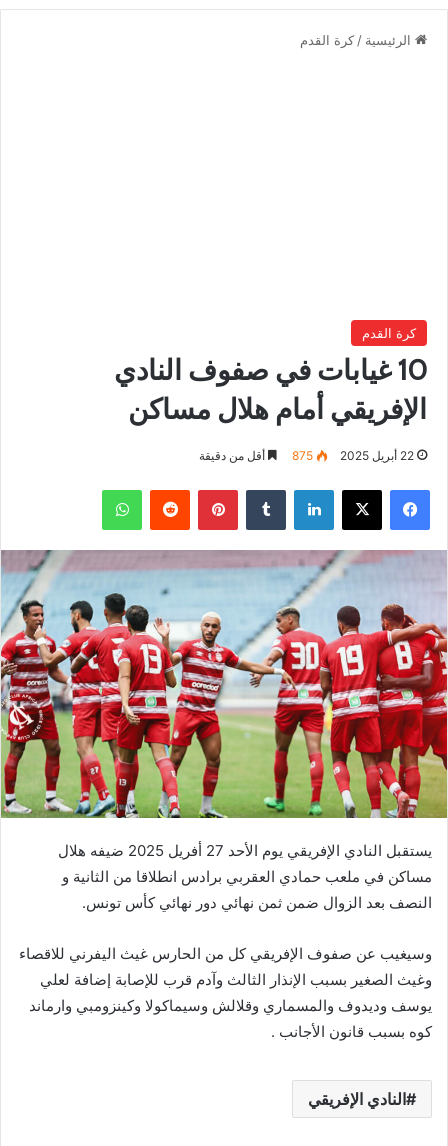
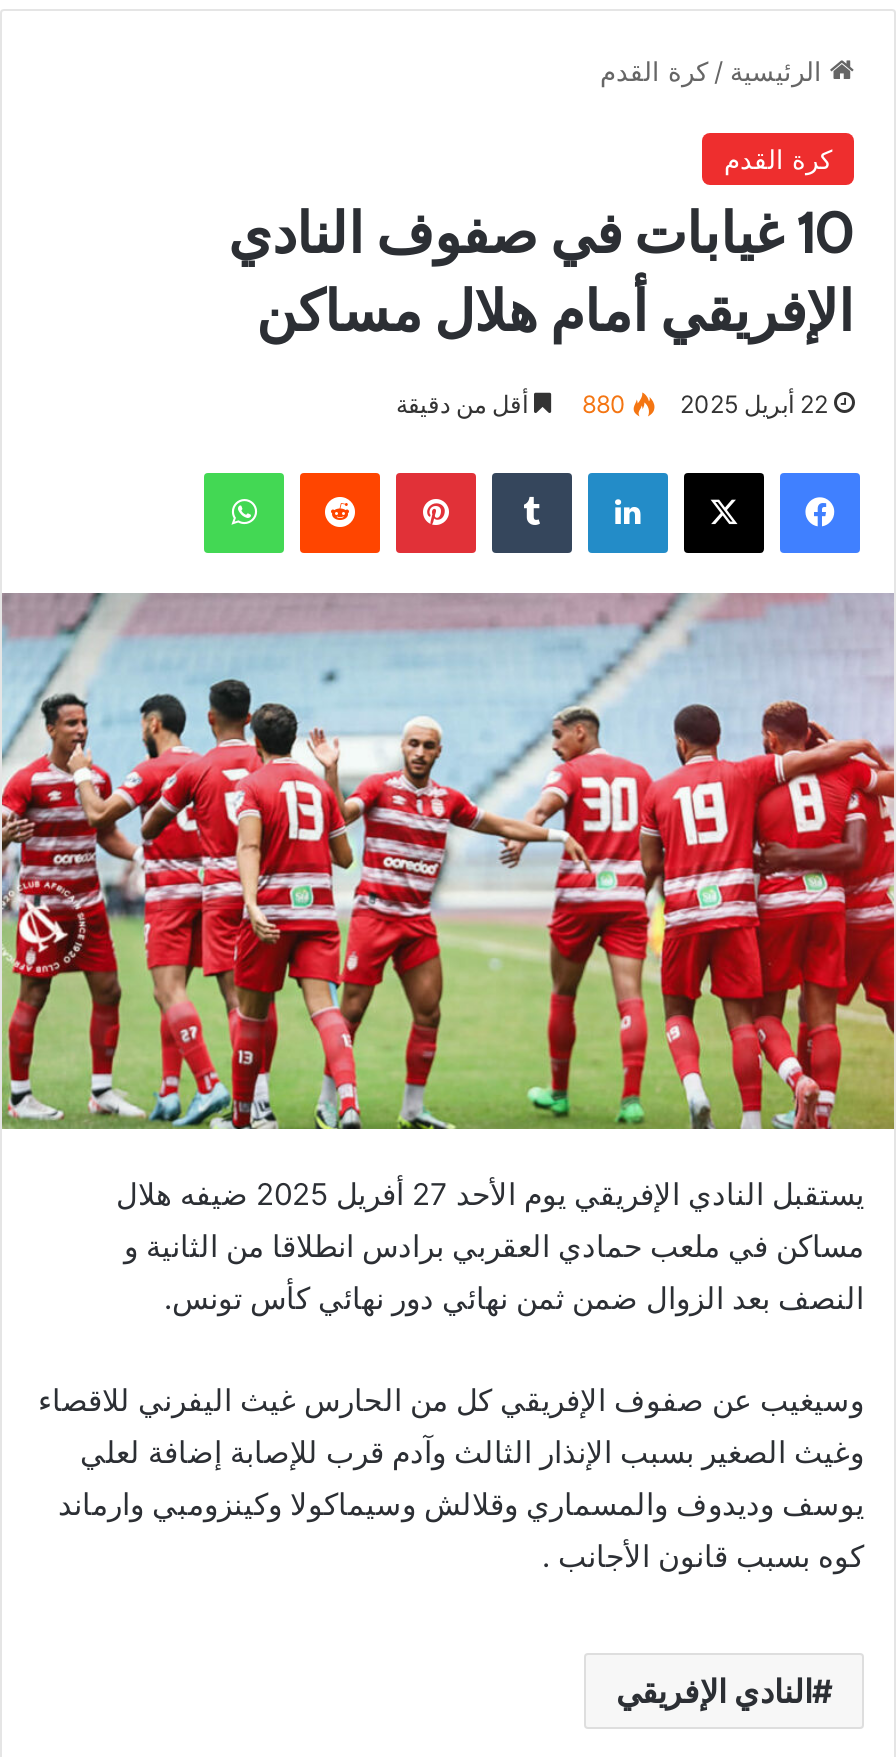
- 875
+ 880
